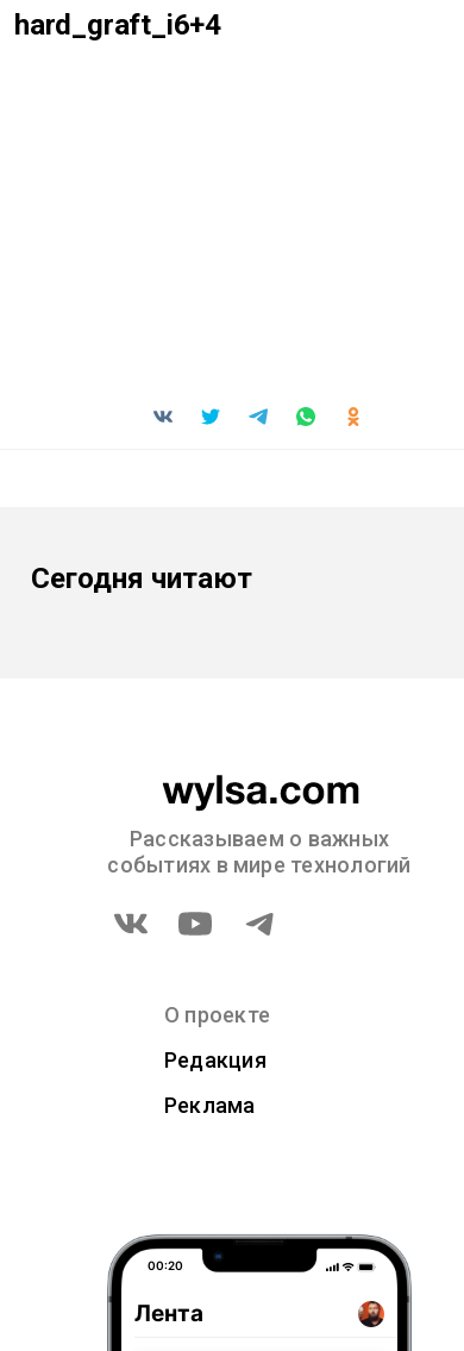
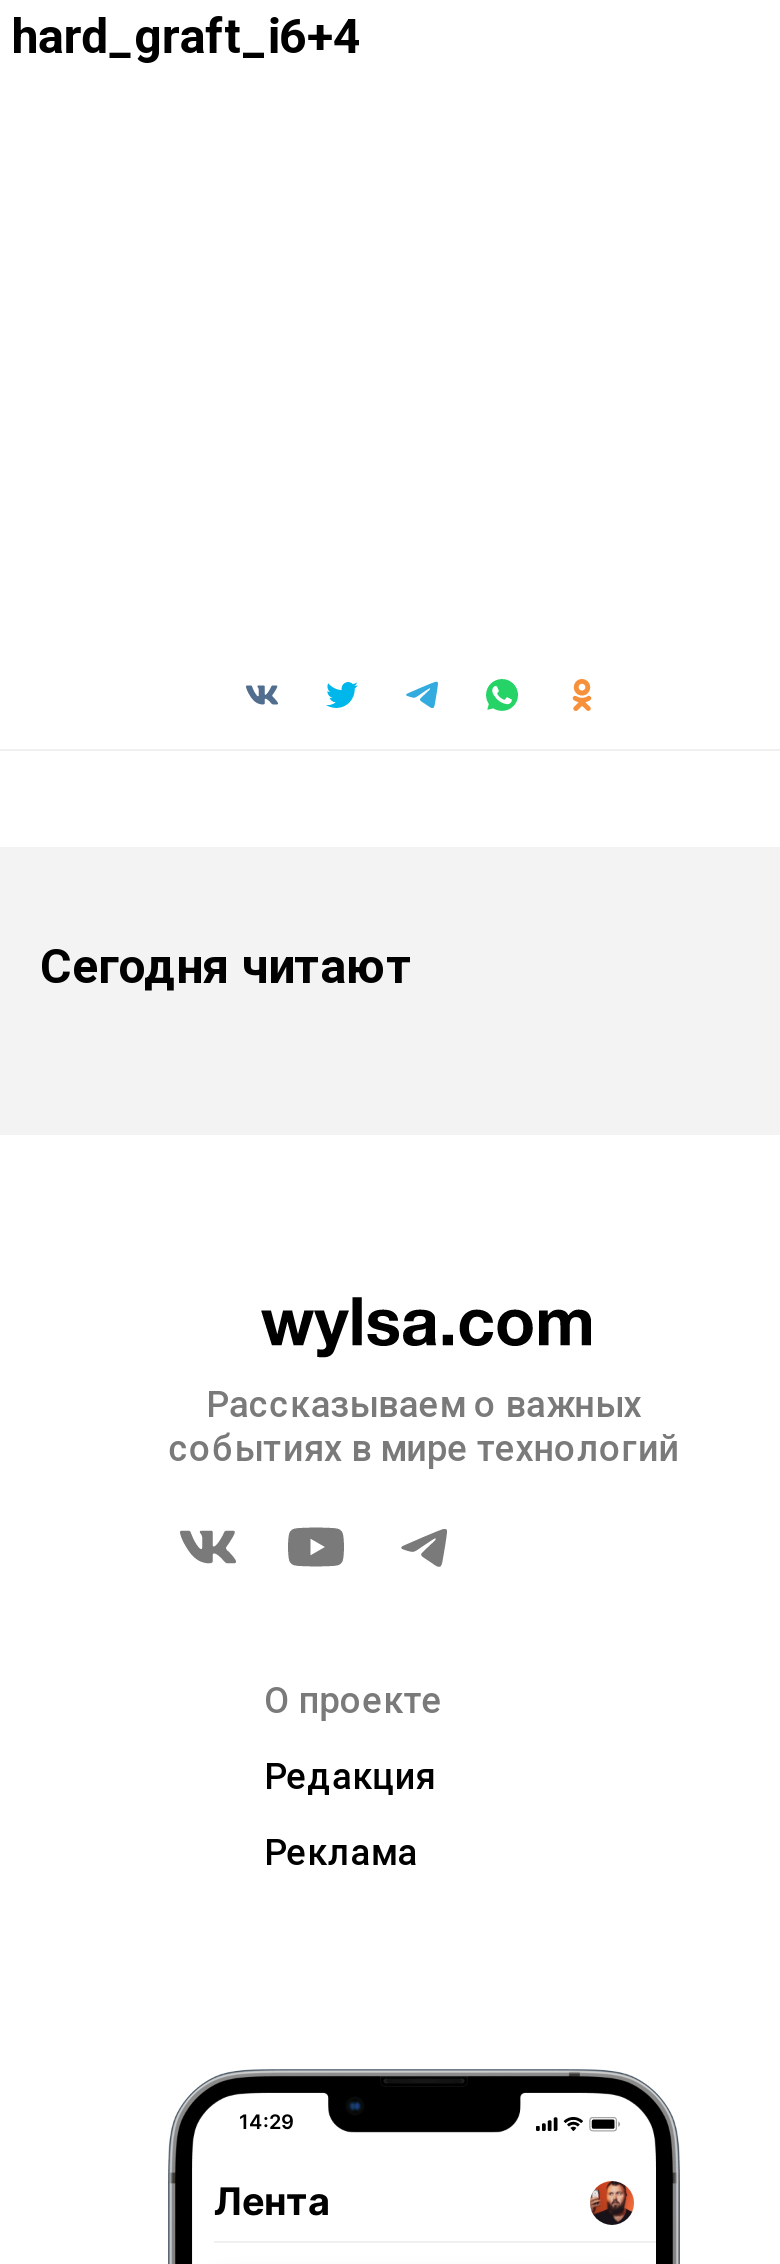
- 00:20
+ 14:29
